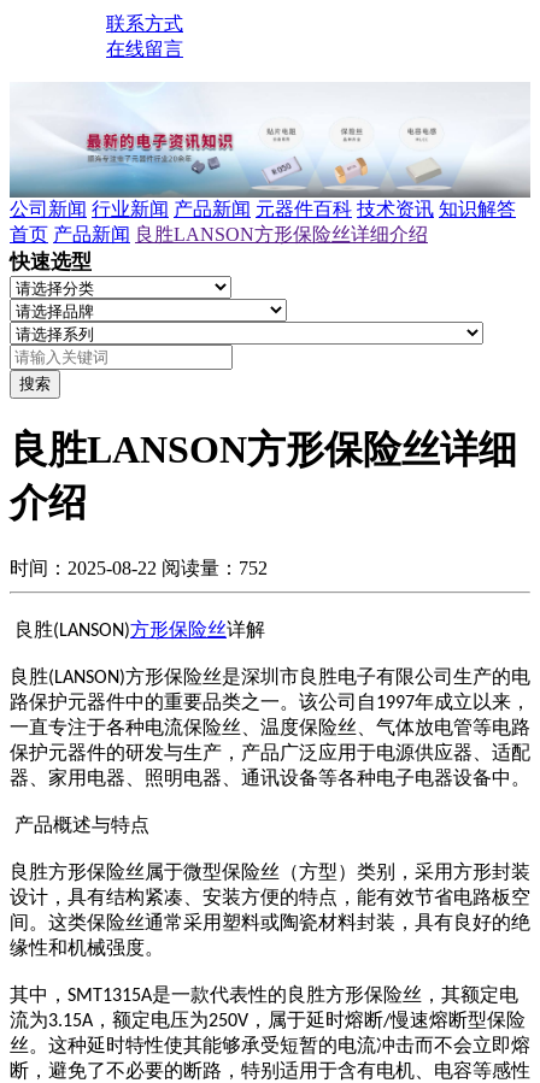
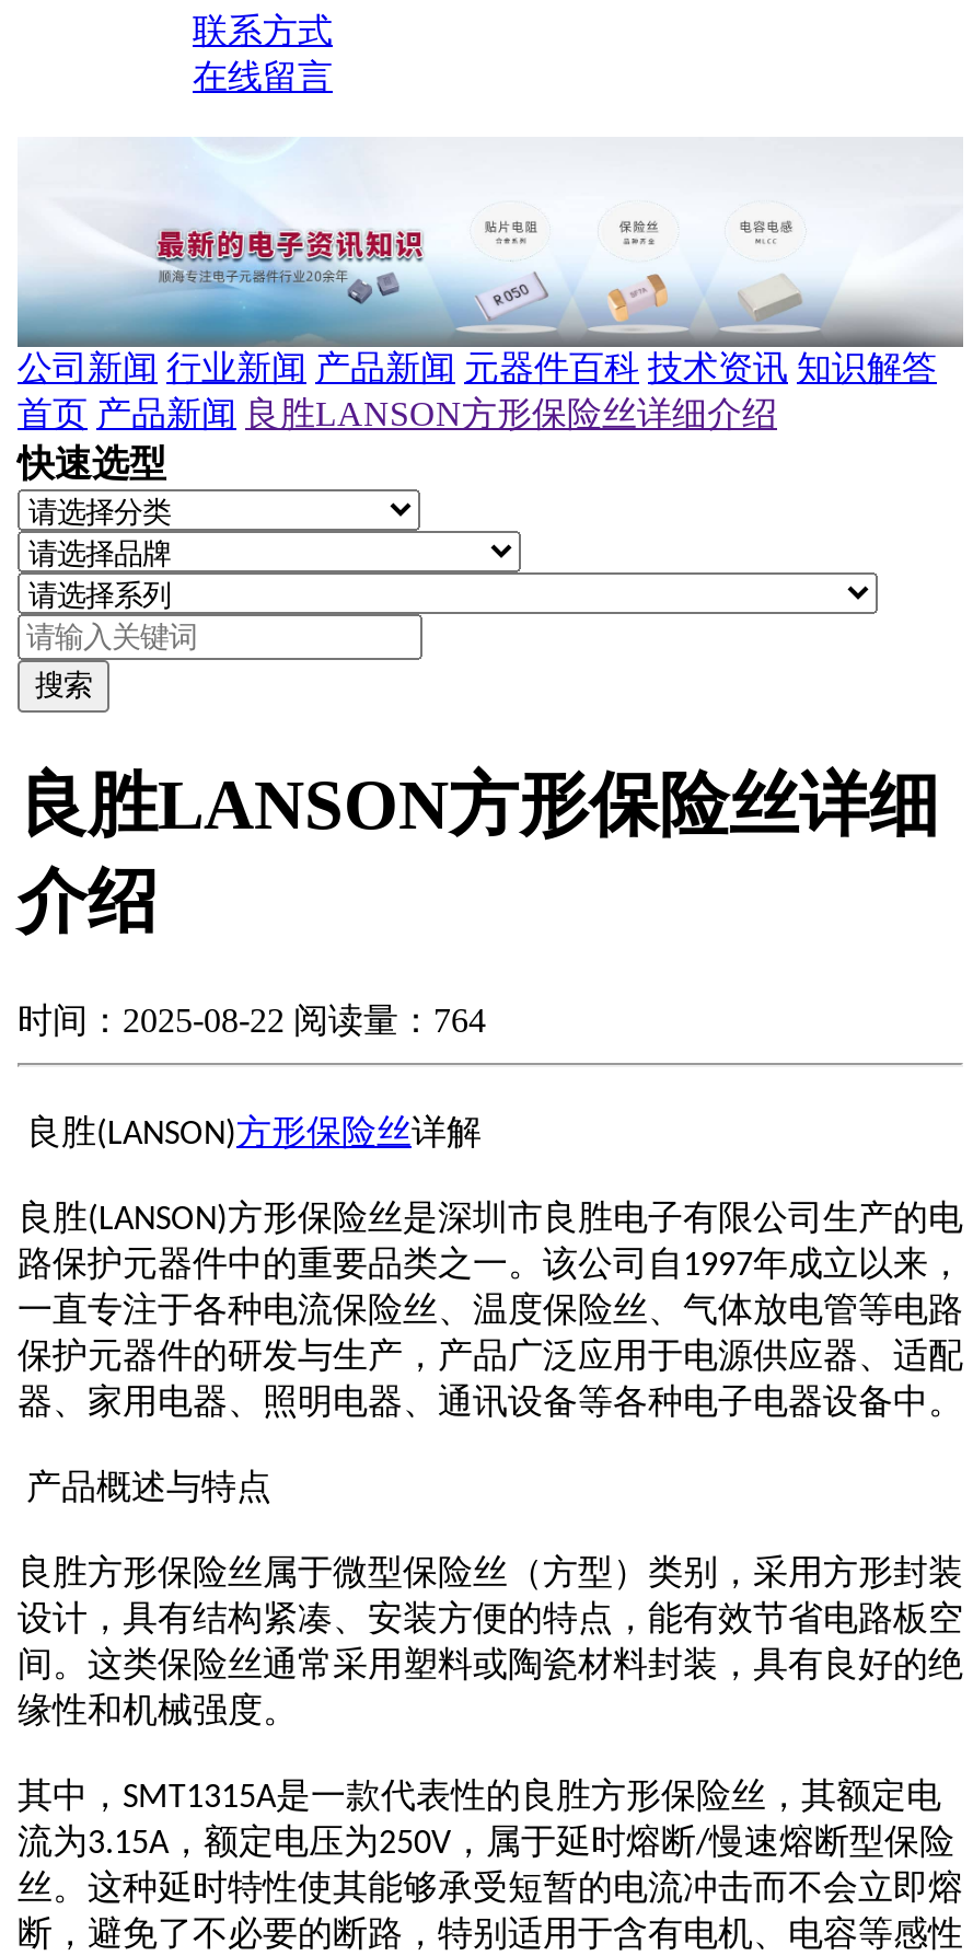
- 时间：2025-08-22 阅读量：752
+ 时间：2025-08-22 阅读量：764
